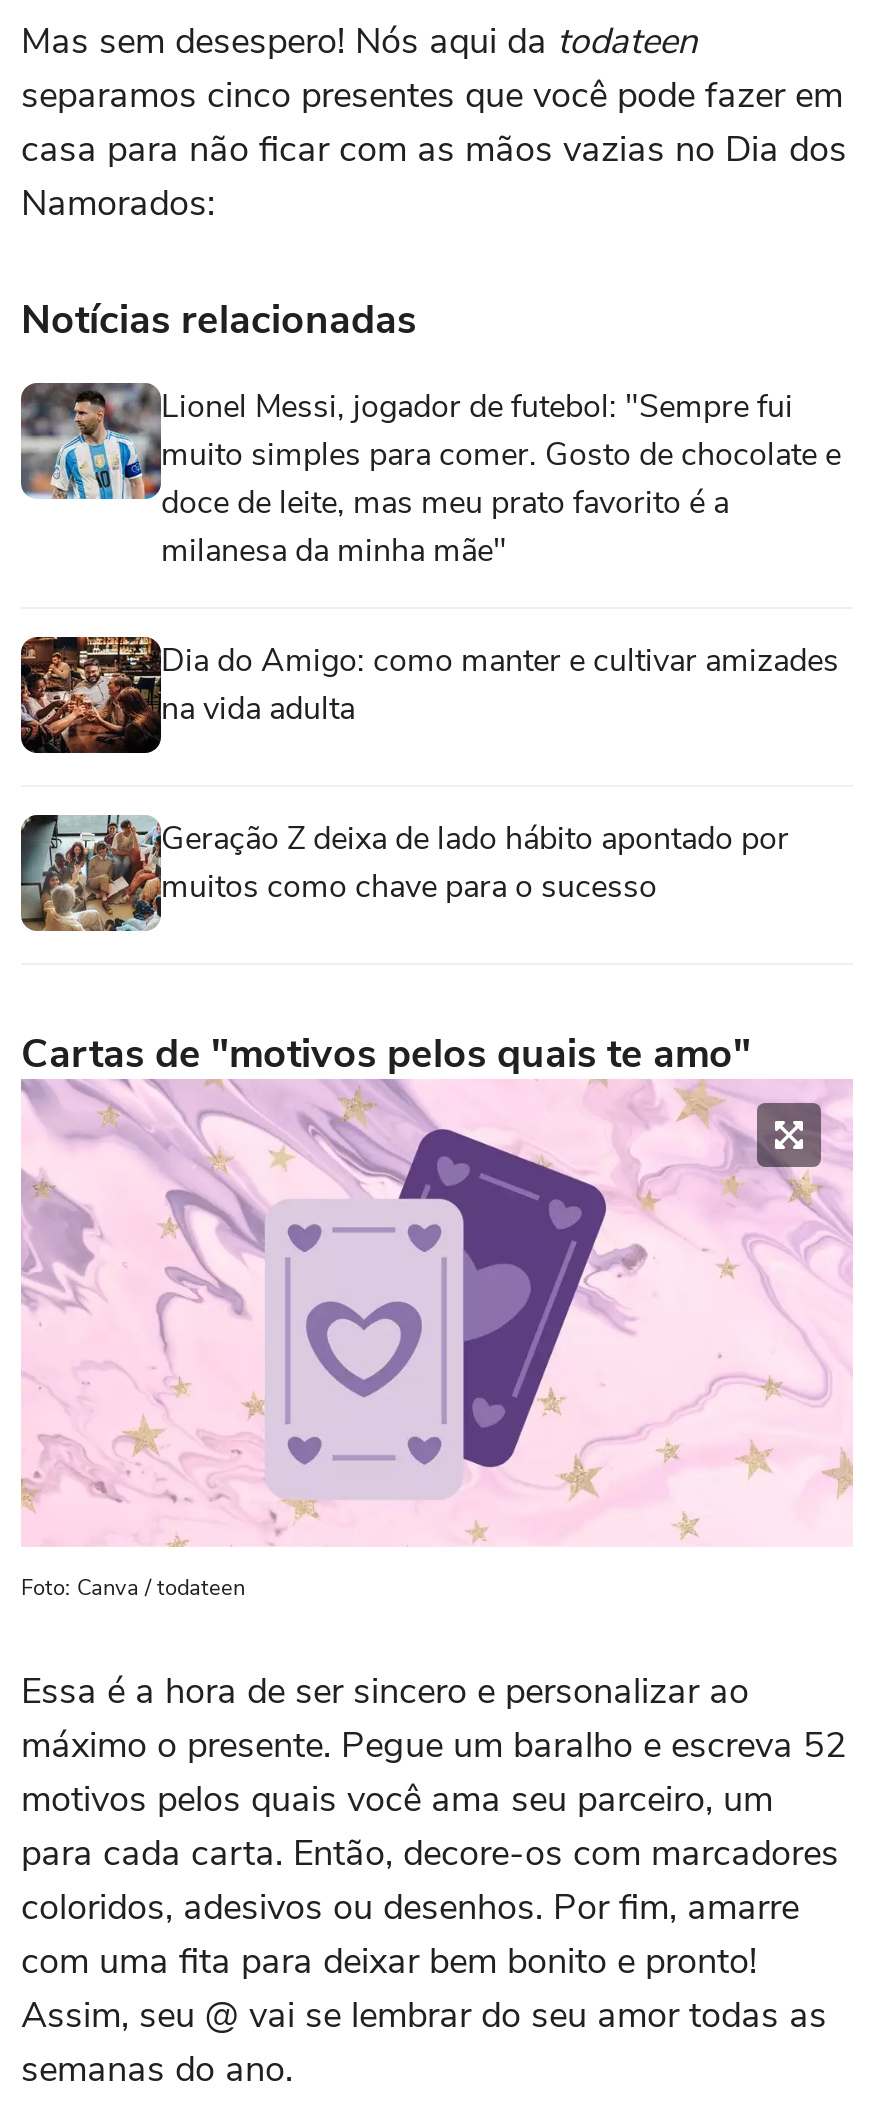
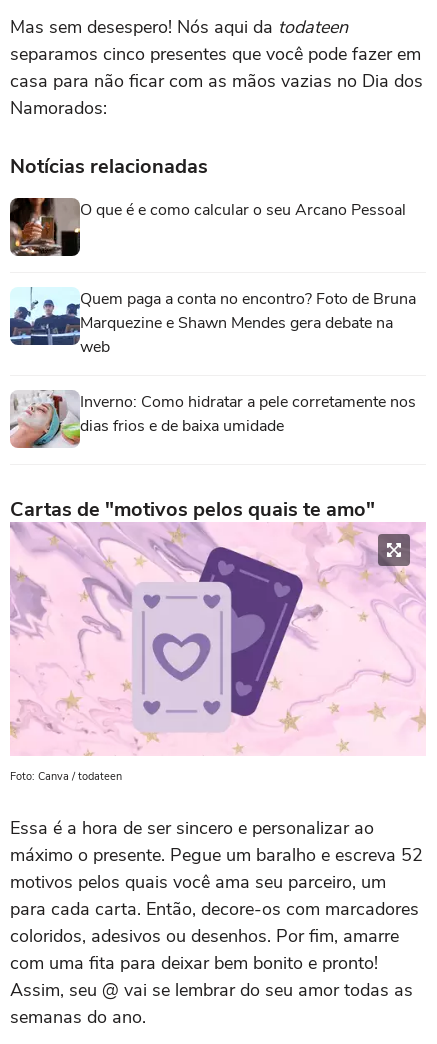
- [image]
- Lionel Messi, jogador de futebol: "Sempre fui
- muito simples para comer. Gosto de chocolate e
- doce de leite, mas meu prato favorito é a
- milanesa da minha mãe"
+ [image]
+ O que é e como calcular o seu Arcano Pessoal

- [image]
- Dia do Amigo: como manter e cultivar amizades
- na vida adulta
+ [image]
+ Quem paga a conta no encontro? Foto de Bruna
+ Marquezine e Shawn Mendes gera debate na
+ web

- [image]
- Geração Z deixa de lado hábito apontado por
- muitos como chave para o sucesso
+ [image]
+ Inverno: Como hidratar a pele corretamente nos
+ dias frios e de baixa umidade
